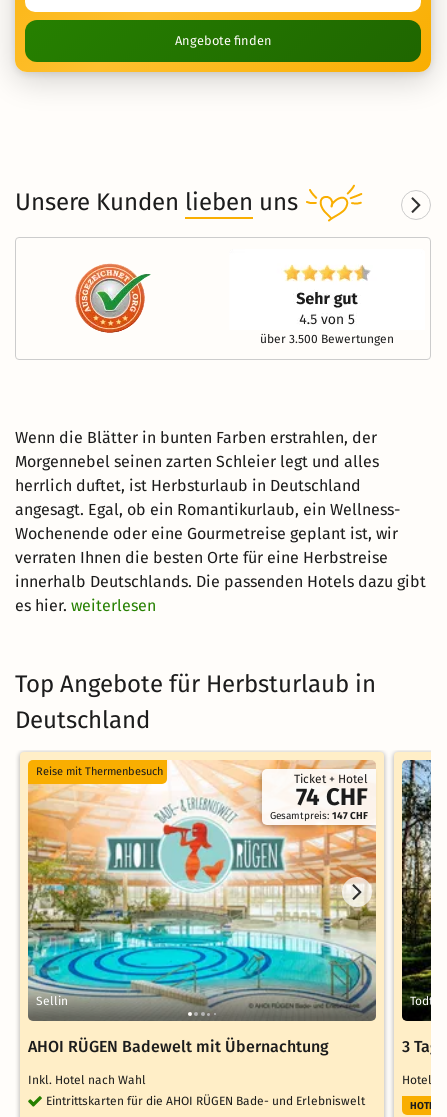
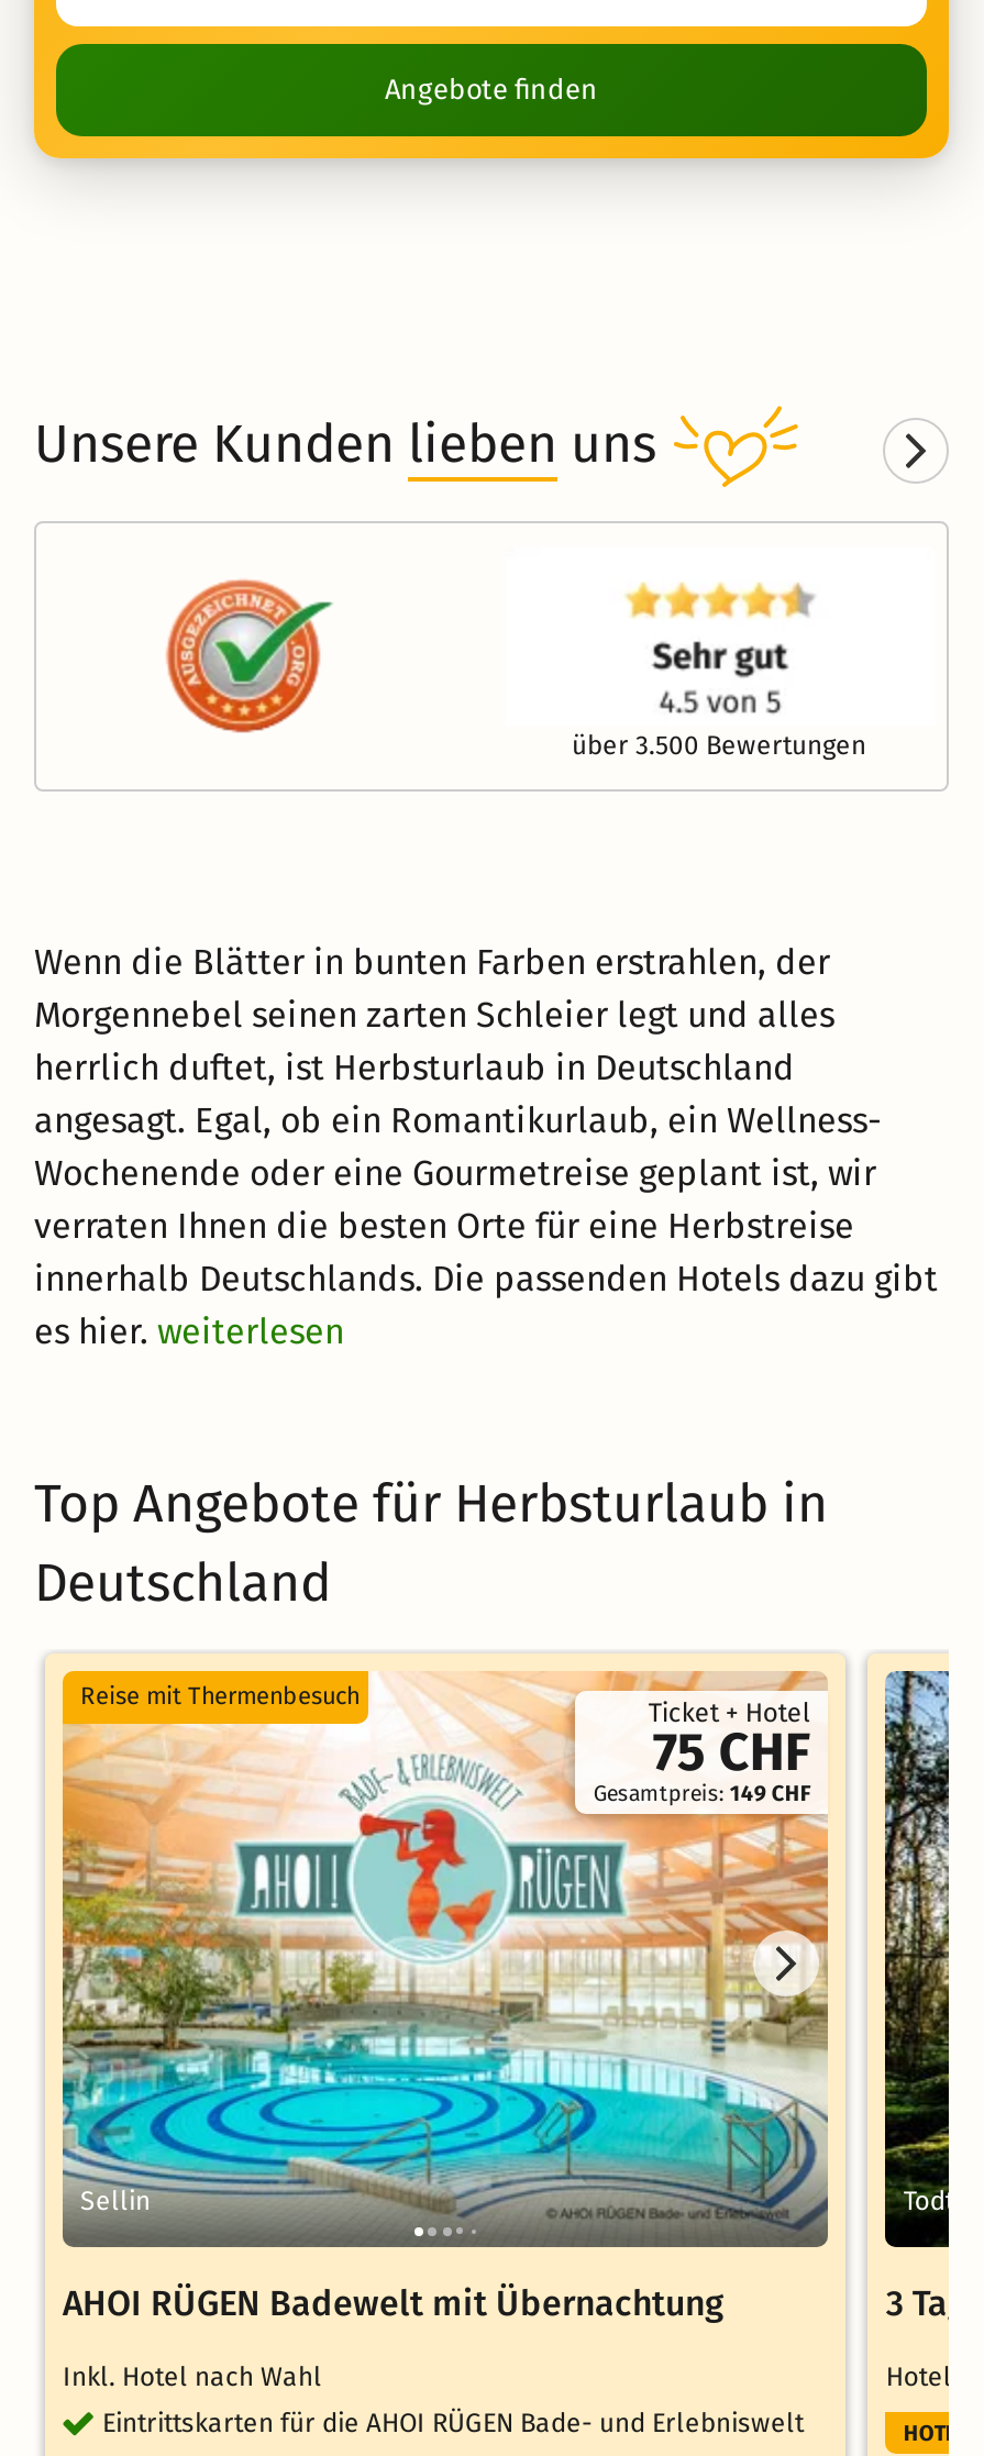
- 74 CHF
+ 75 CHF

- Gesamtpreis: 147 CHF
+ Gesamtpreis: 149 CHF
